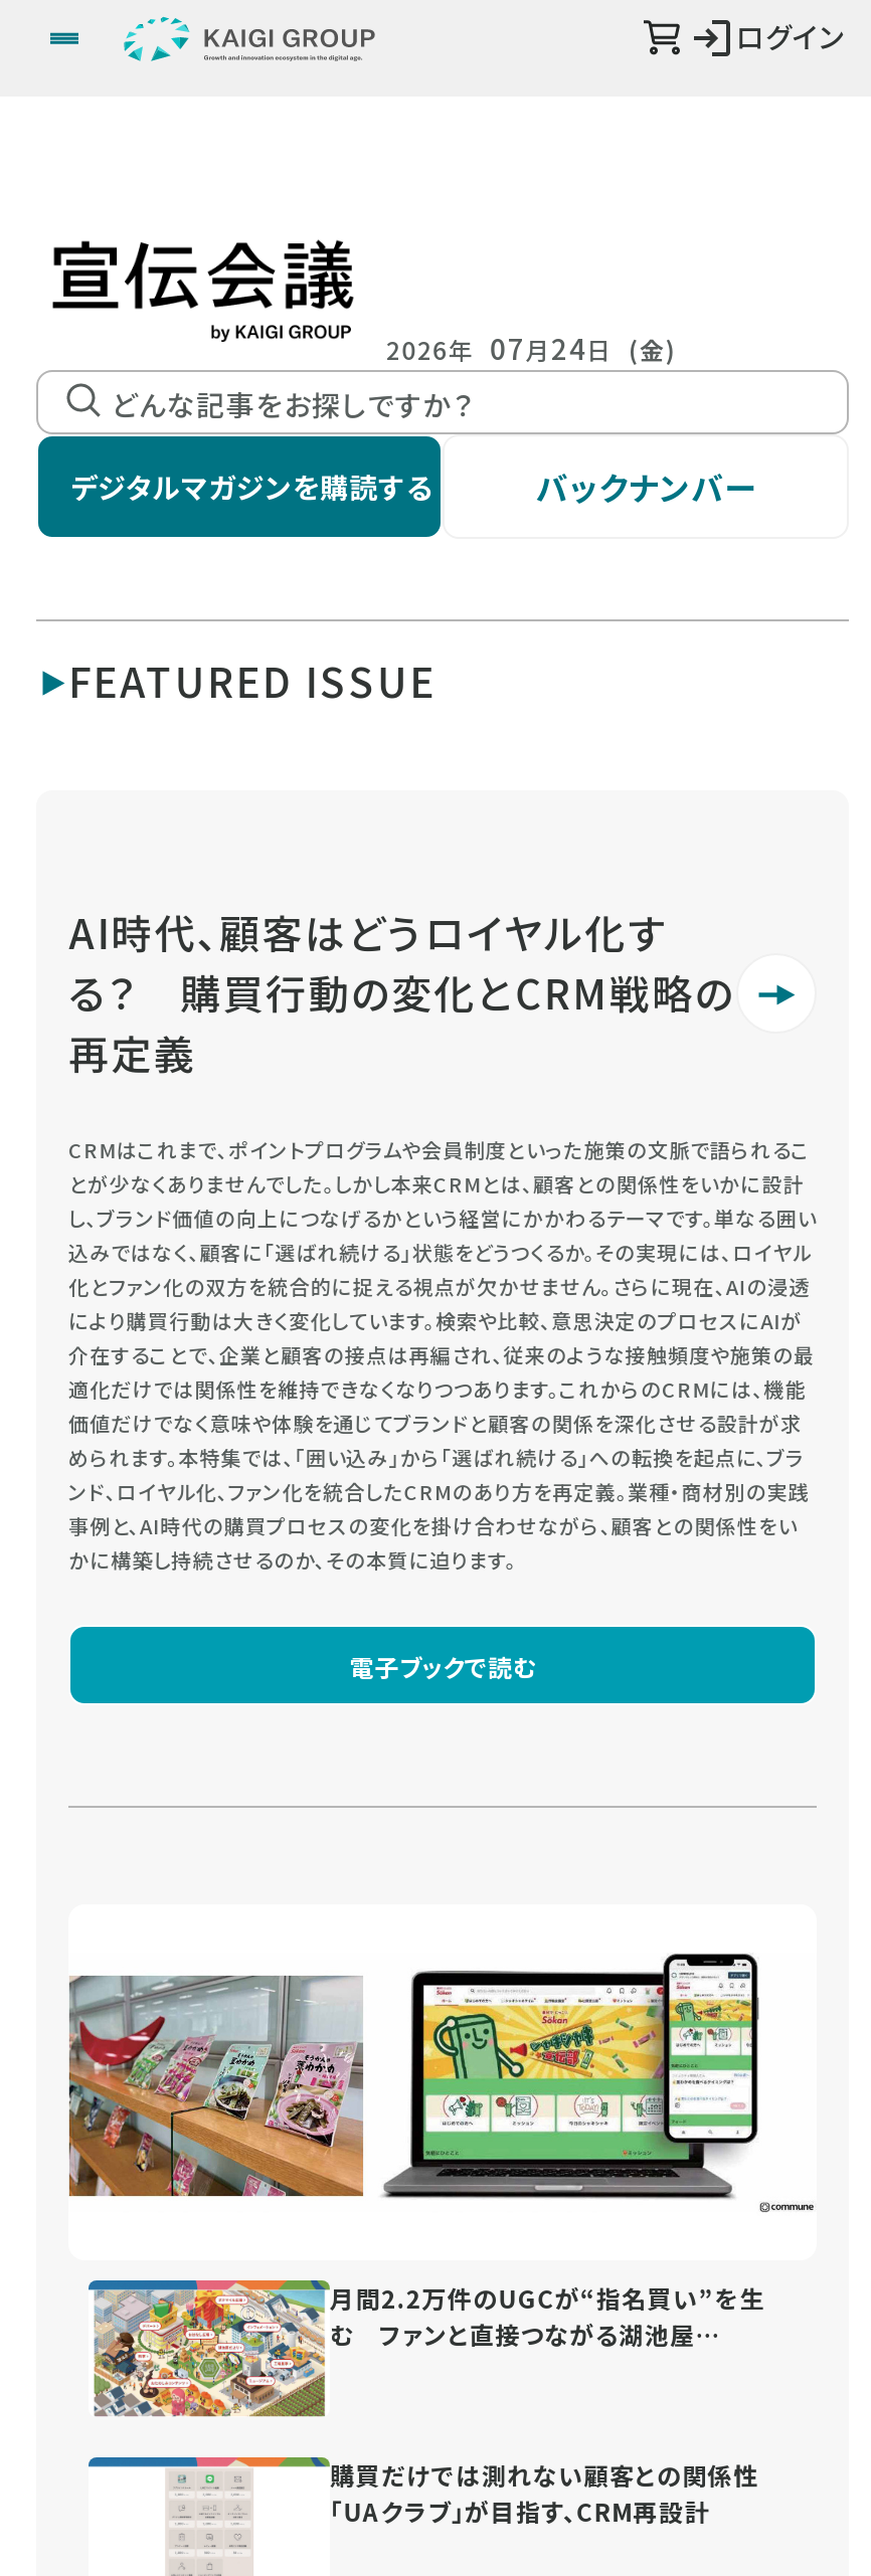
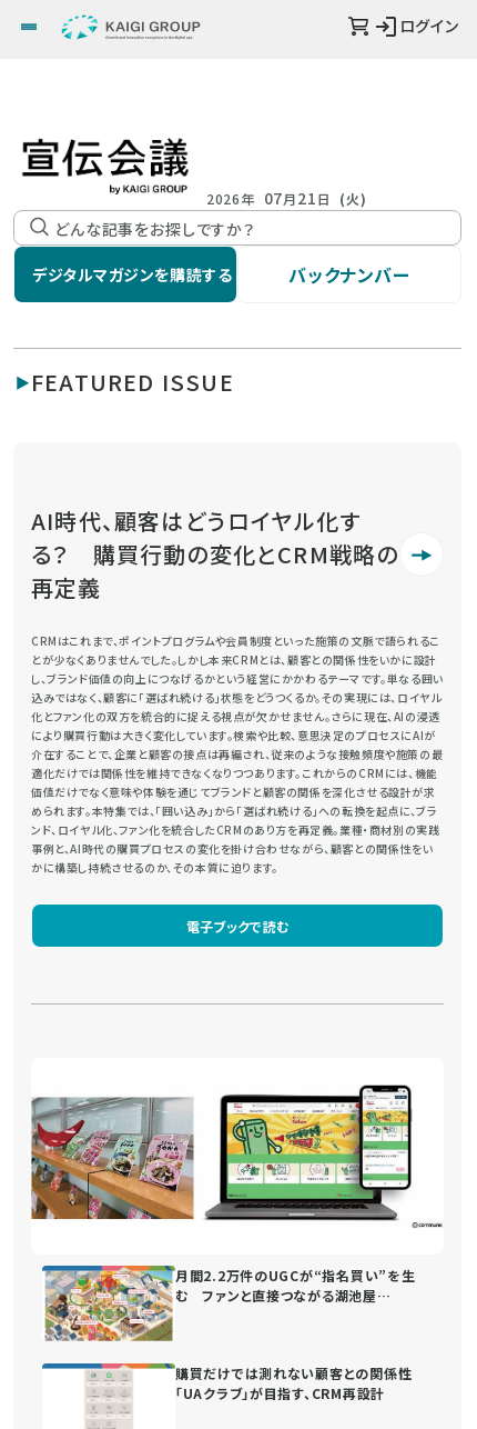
- 2026年 07月24日 (金)
+ 2026年 07月21日 (火)
